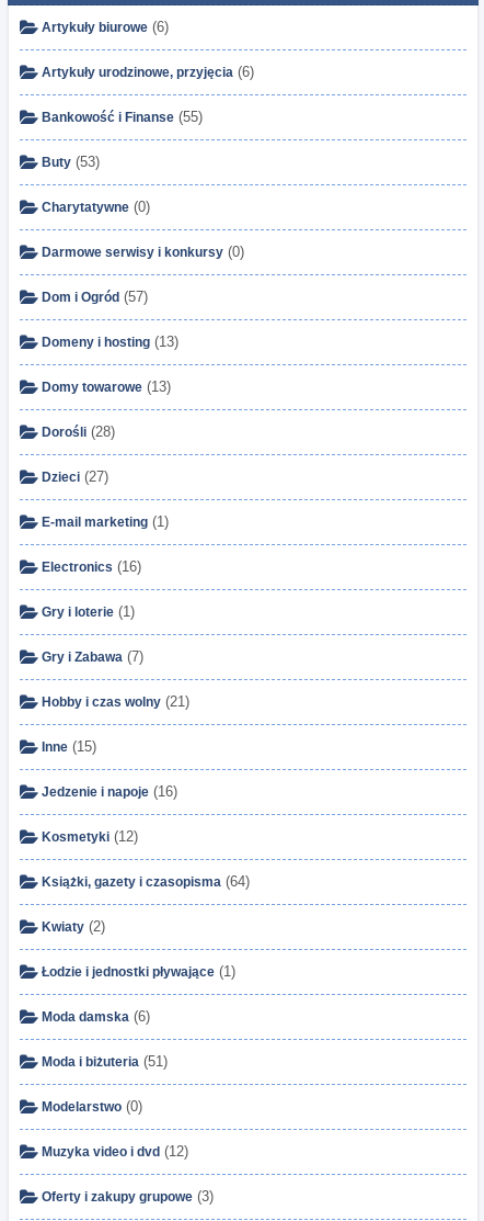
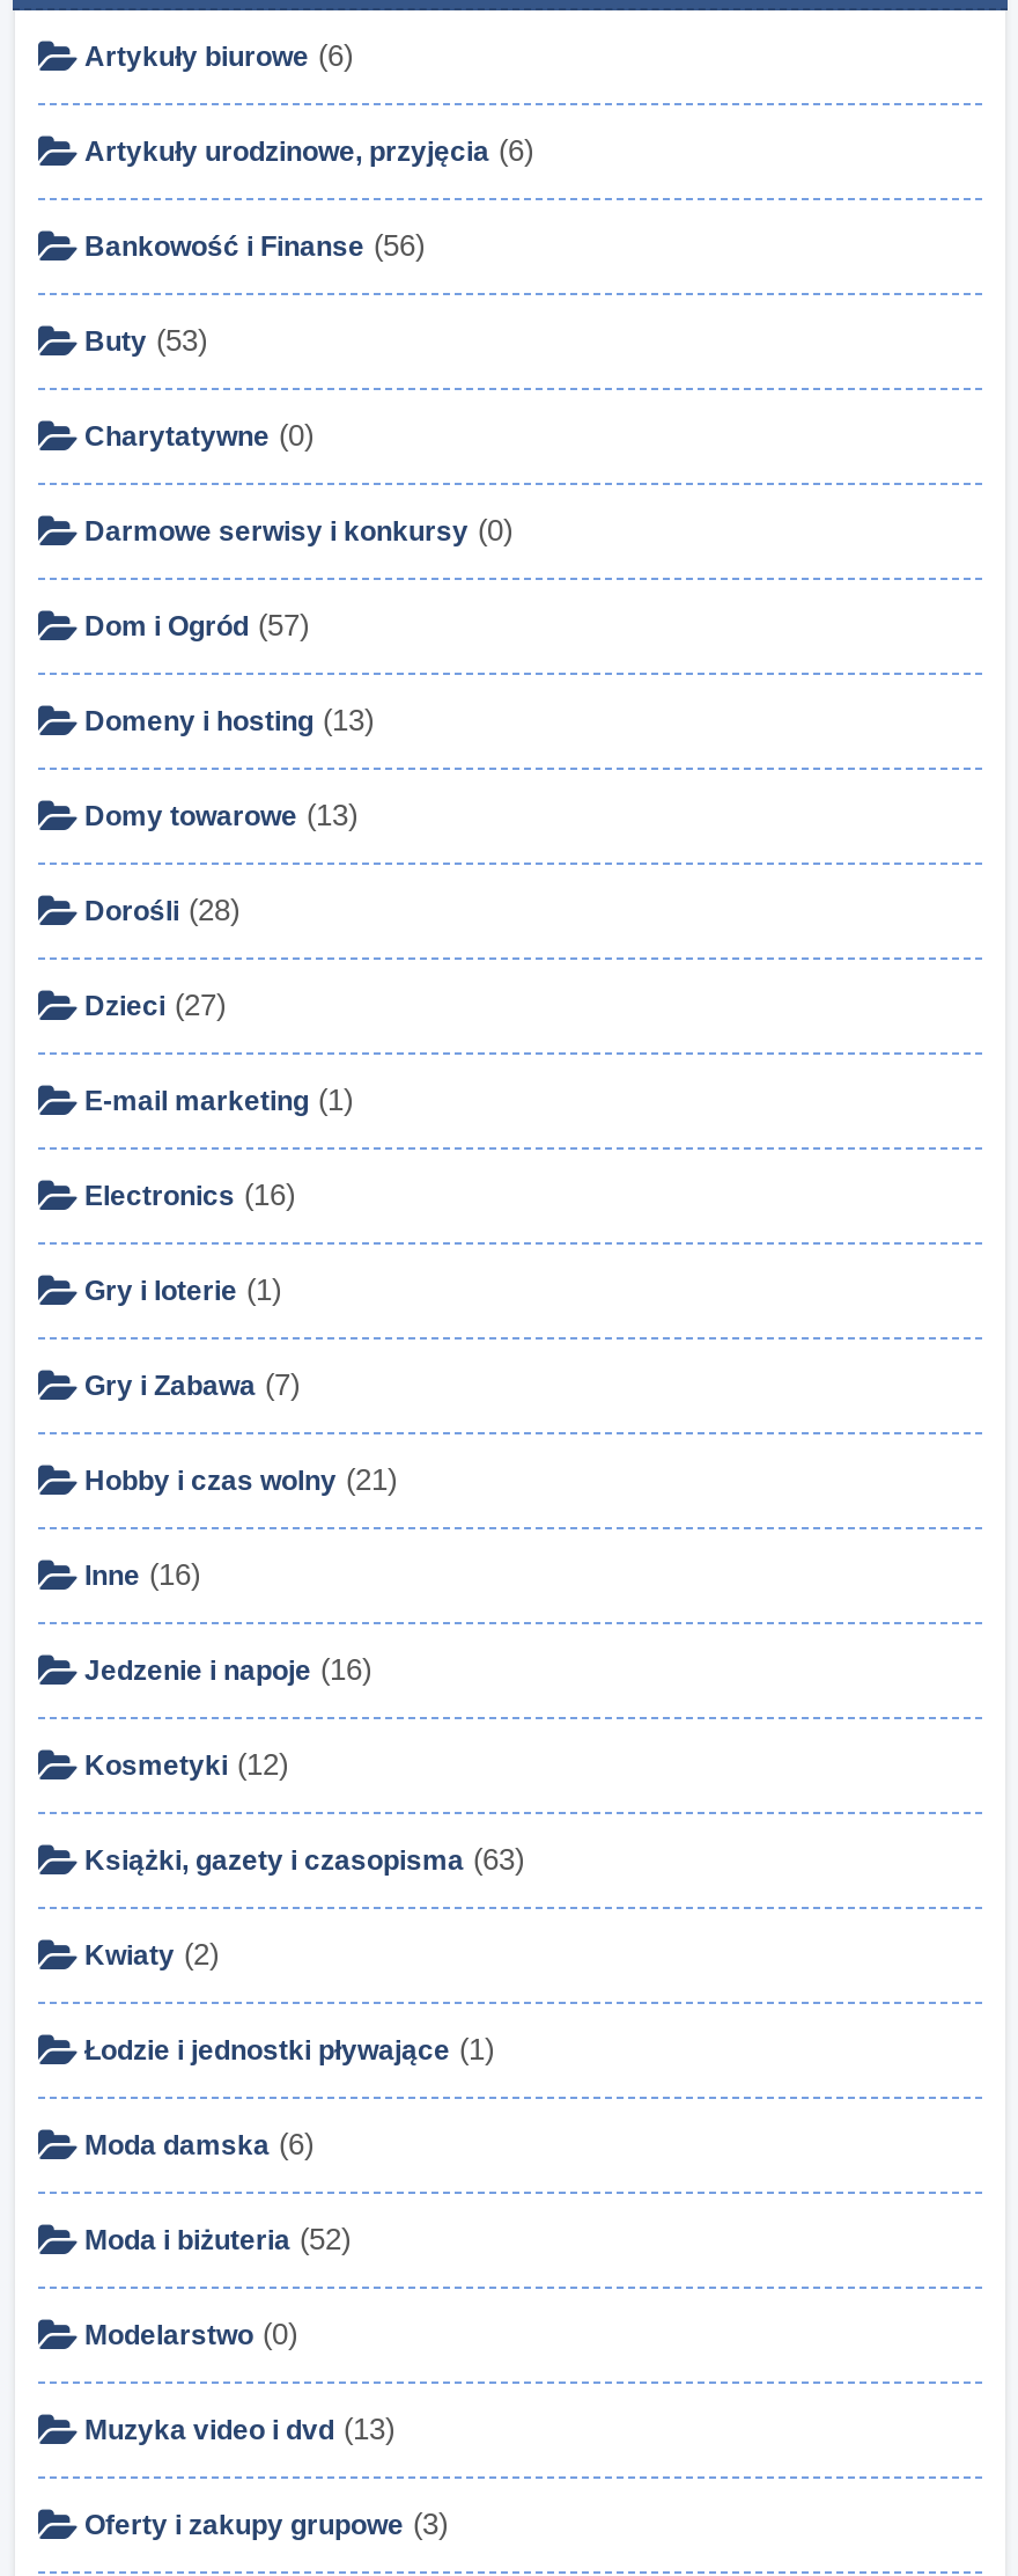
- Bankowość i Finanse (55)
+ Bankowość i Finanse (56)

- Inne (15)
+ Inne (16)

- Książki, gazety i czasopisma (64)
+ Książki, gazety i czasopisma (63)

- Moda i biżuteria (51)
+ Moda i biżuteria (52)

- Muzyka video i dvd (12)
+ Muzyka video i dvd (13)
